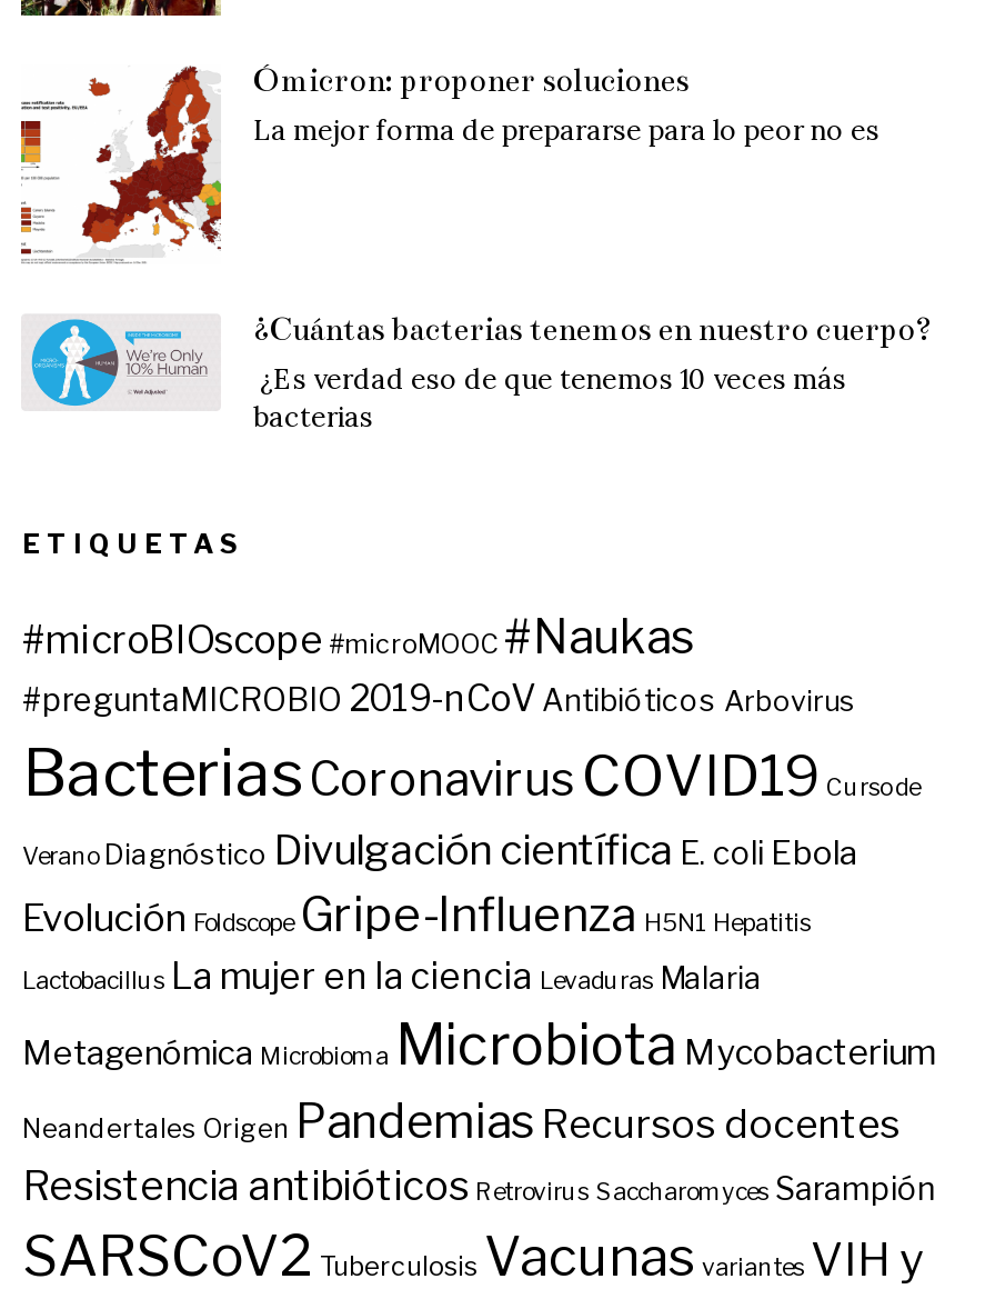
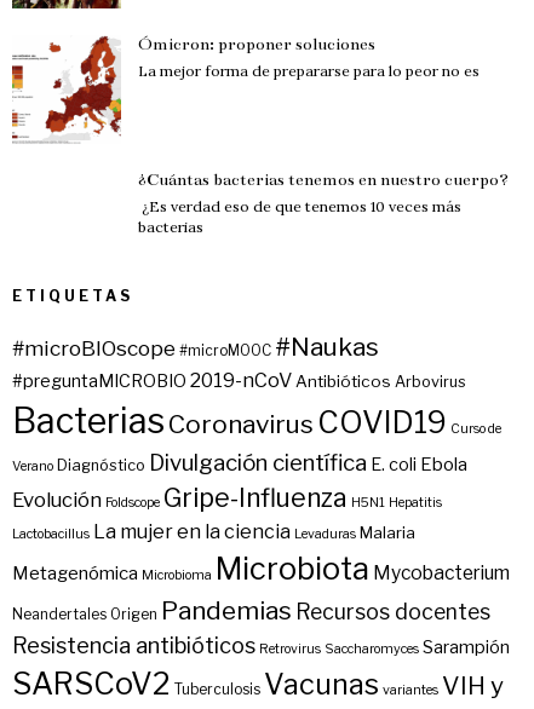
- [image]
